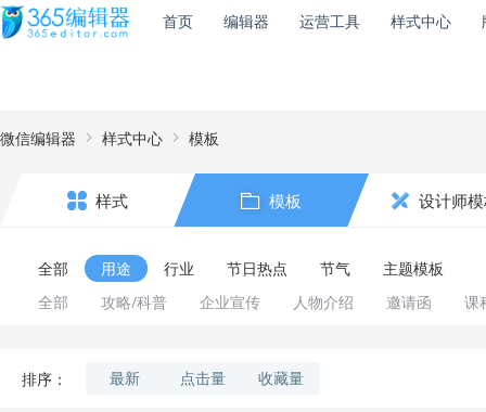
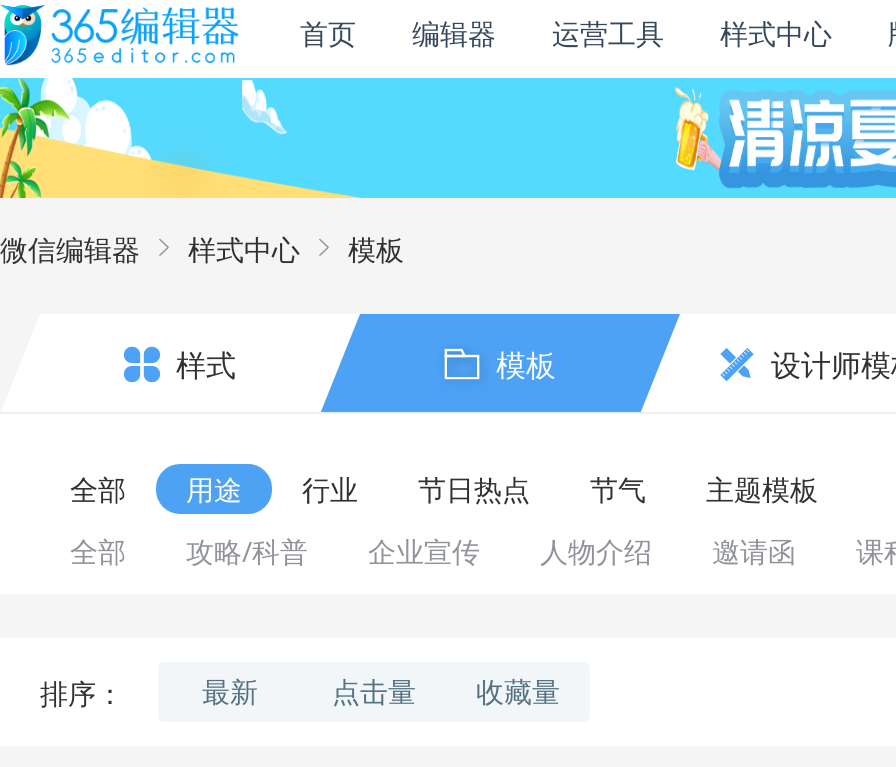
+ [image]
